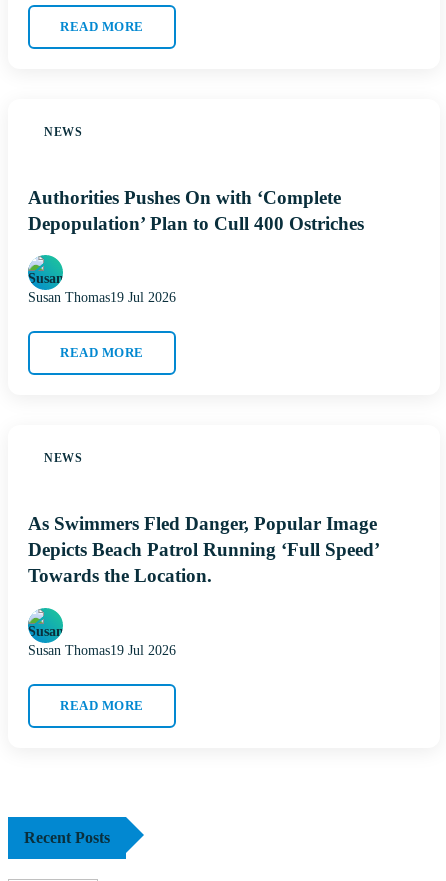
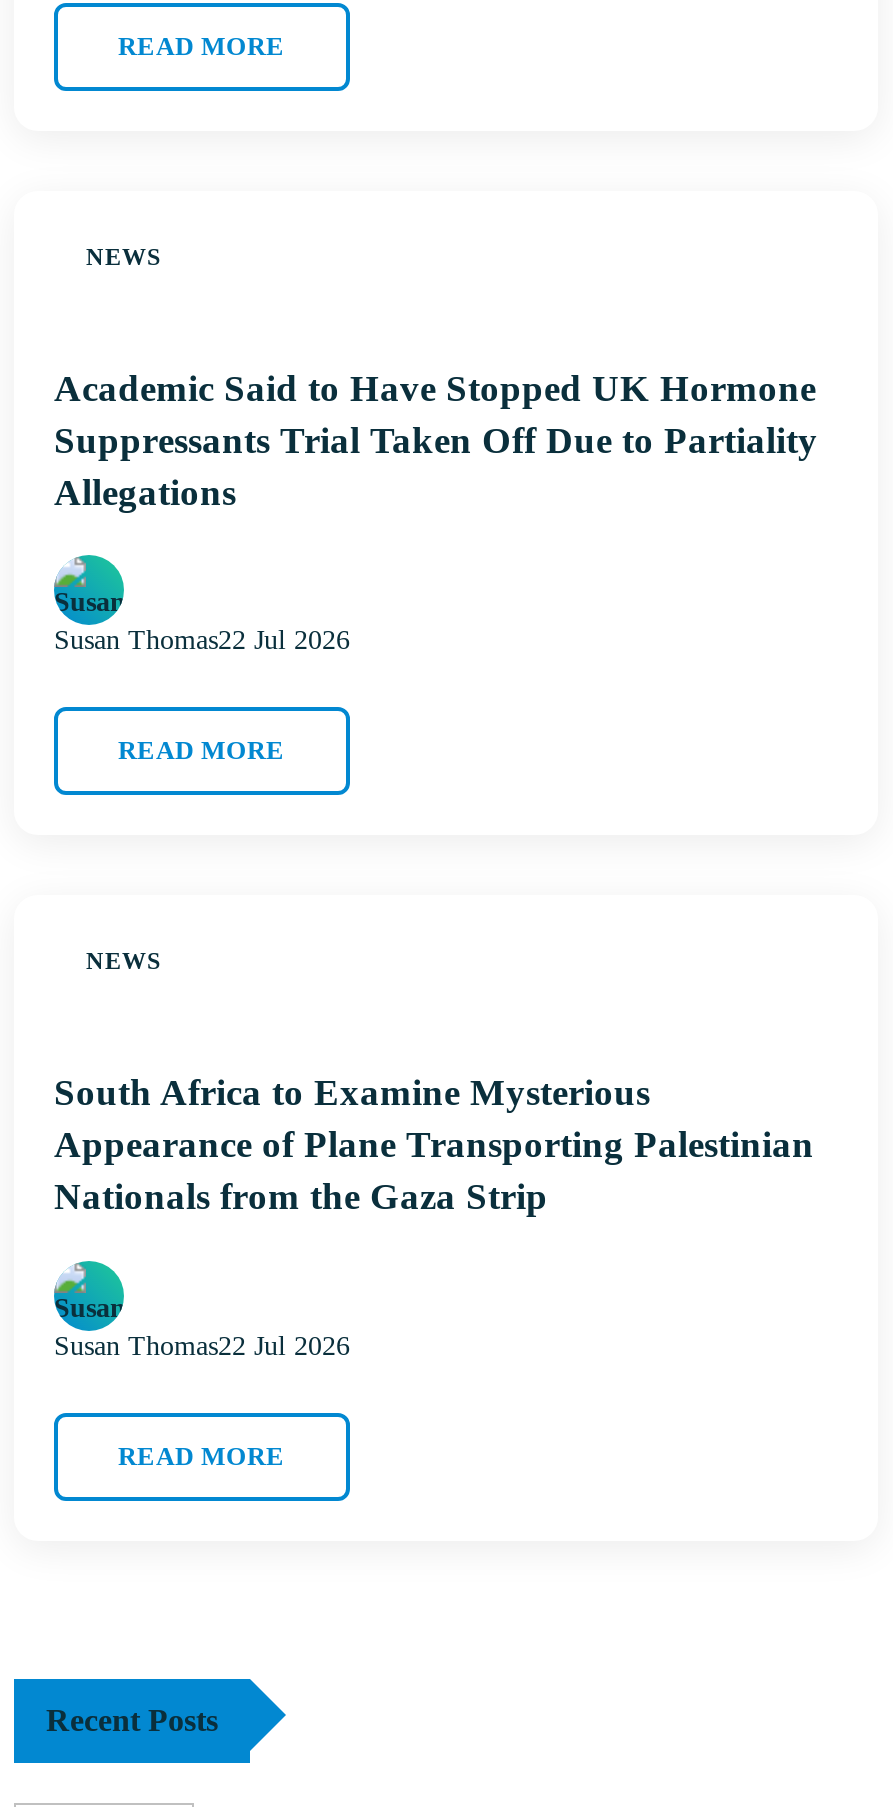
- Authorities Pushes On with ‘Complete
- Depopulation’ Plan to Cull 400 Ostriches
+ Academic Said to Have Stopped UK Hormone
+ Suppressants Trial Taken Off Due to Partiality
+ Allegations

- Susan Thomas19 Jul 2026
+ Susan Thomas22 Jul 2026

- As Swimmers Fled Danger, Popular Image
- Depicts Beach Patrol Running ‘Full Speed’
- Towards the Location.
+ South Africa to Examine Mysterious
+ Appearance of Plane Transporting Palestinian
+ Nationals from the Gaza Strip

- Susan Thomas19 Jul 2026
+ Susan Thomas22 Jul 2026
